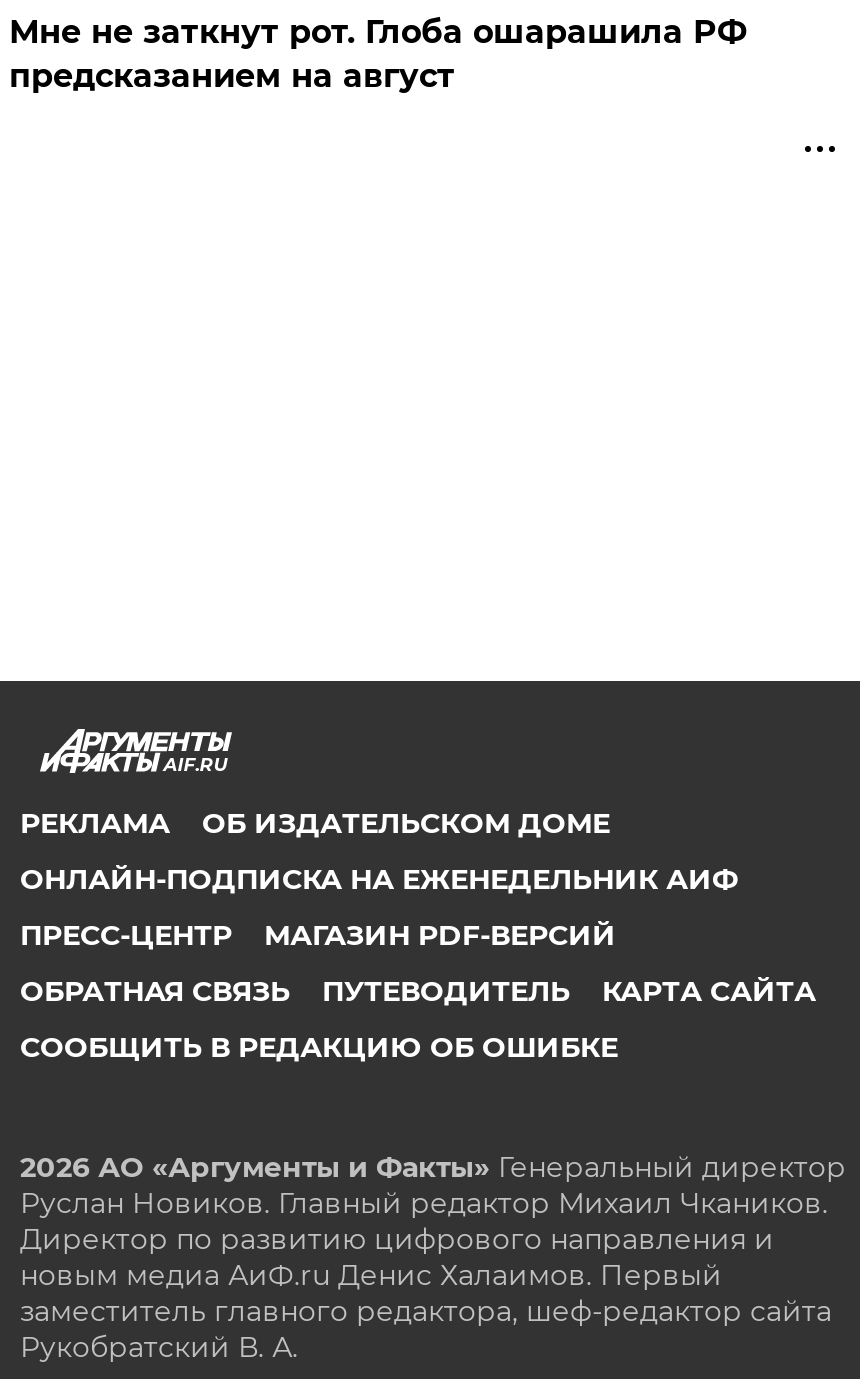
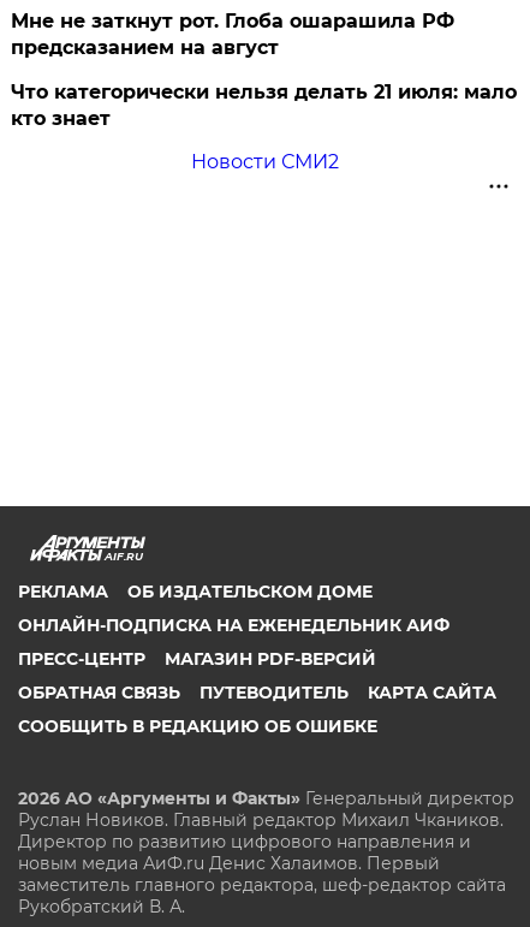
+ Что категорически нельзя делать 21 июля: мало
+ кто знает
+ Новости СМИ2
